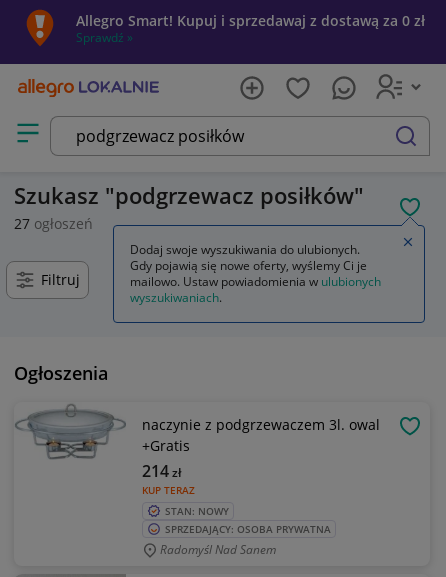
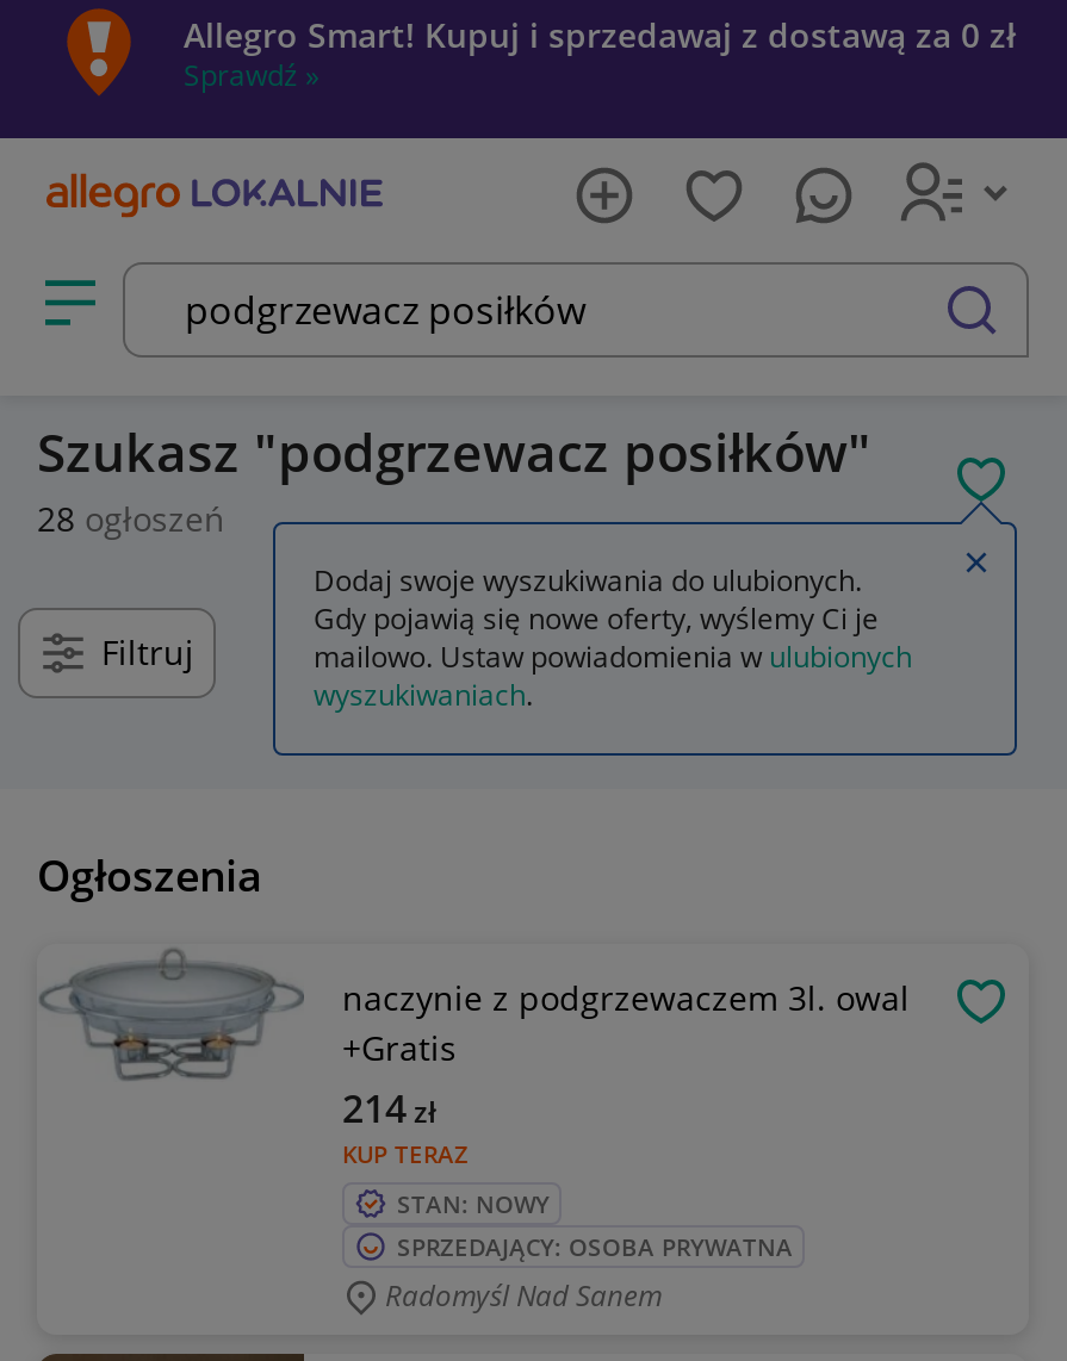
- 27 ogłoszeń
+ 28 ogłoszeń
